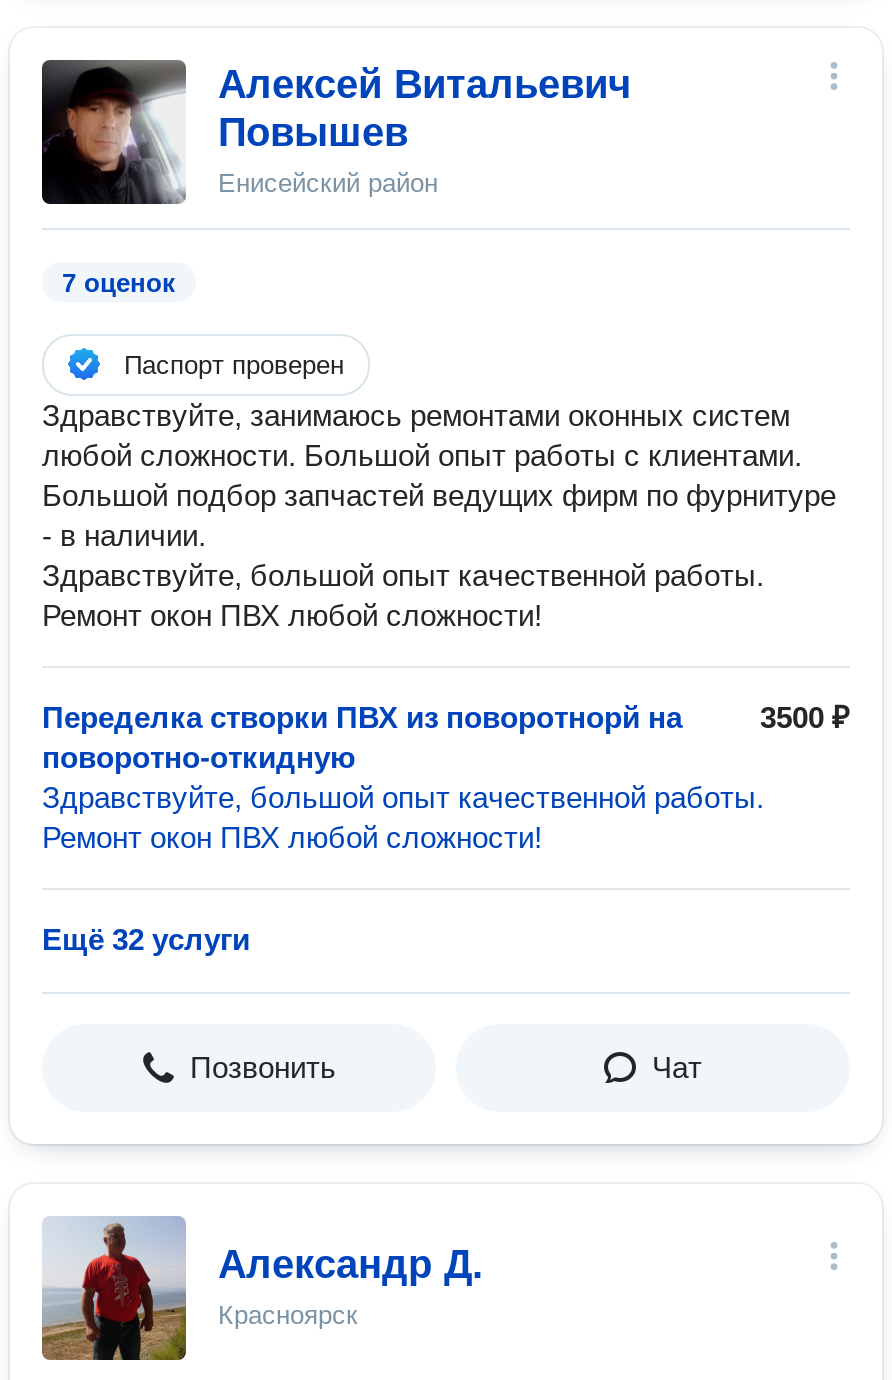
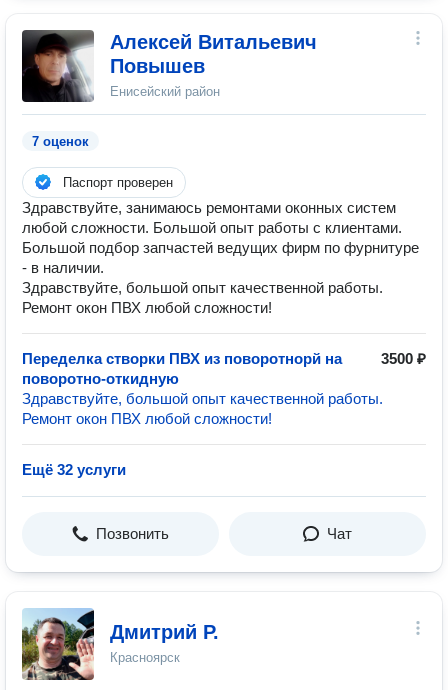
- [image]
- Александр Д.
+ [image]
+ Дмитрий Р.
